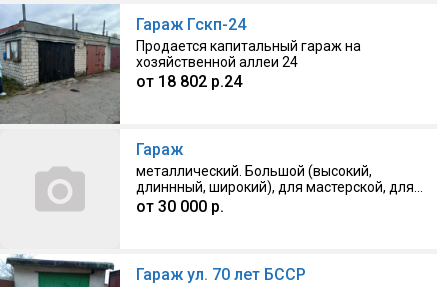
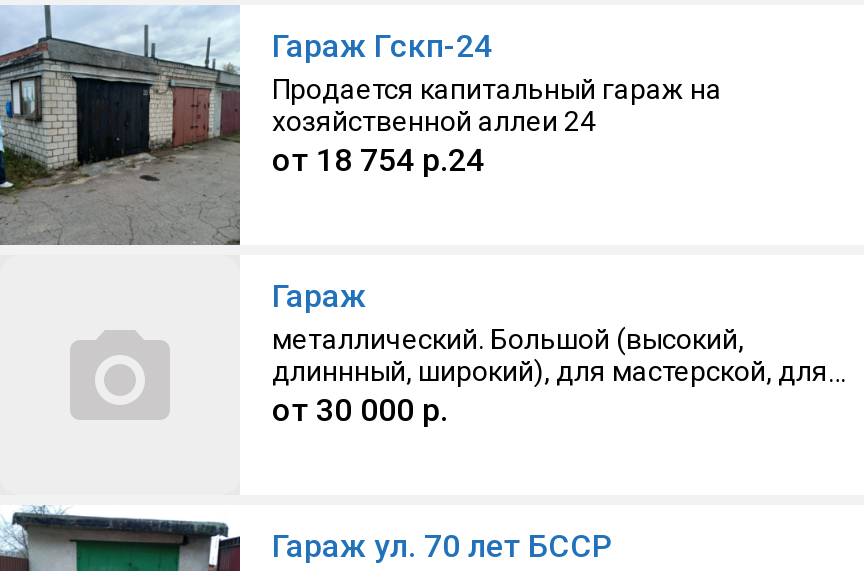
- от 18 802 р.24
+ от 18 754 р.24
